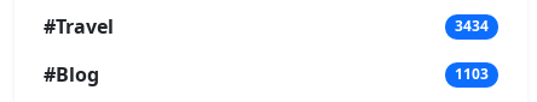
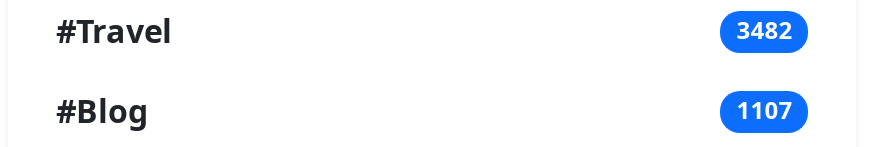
- 3434
+ 3482

- 1103
+ 1107
